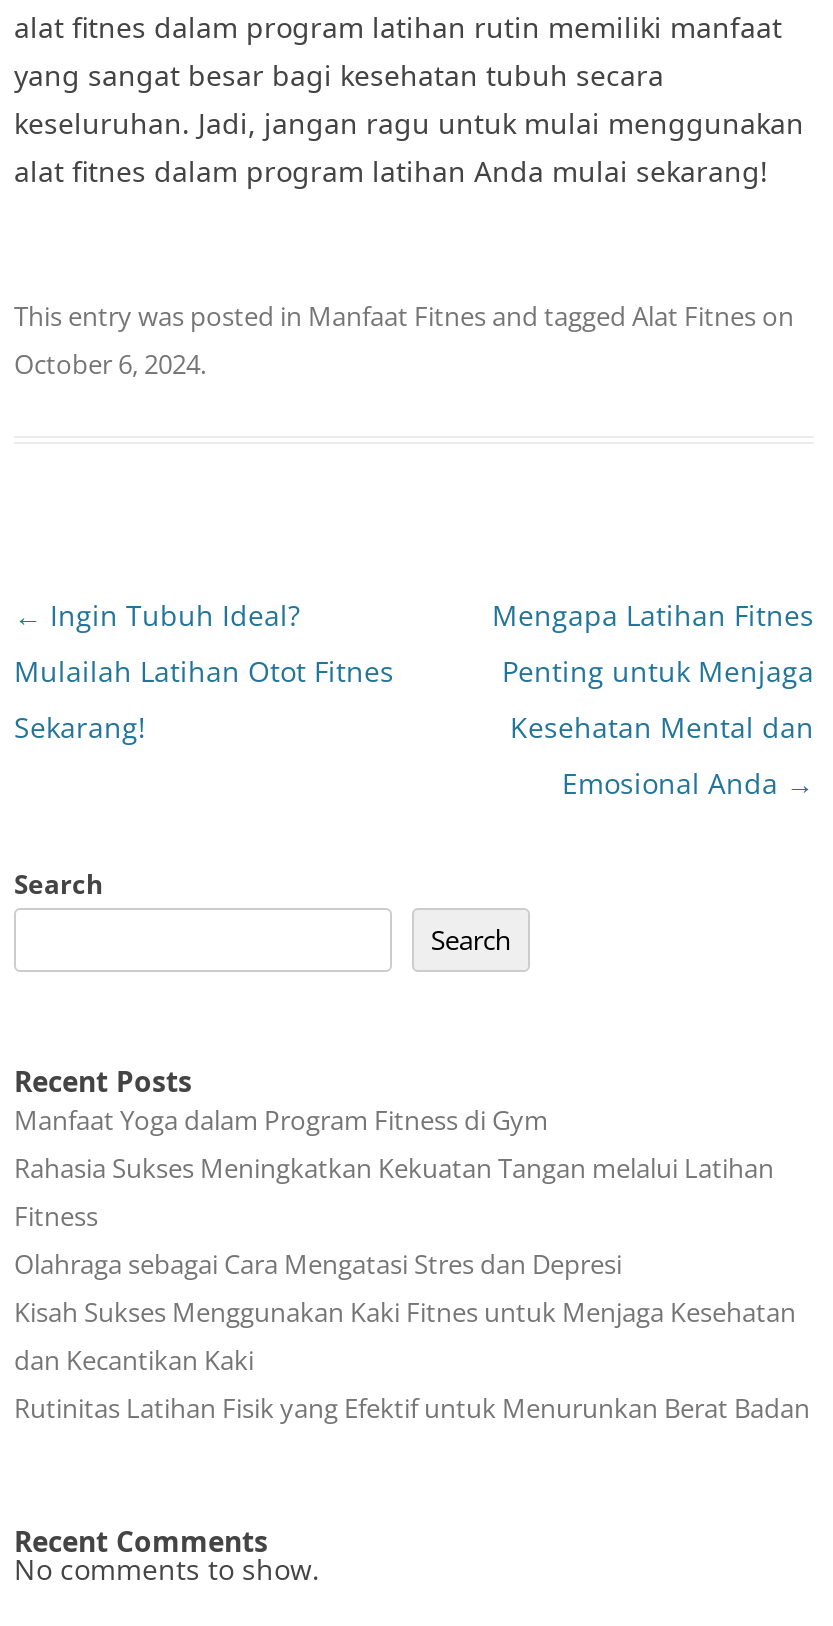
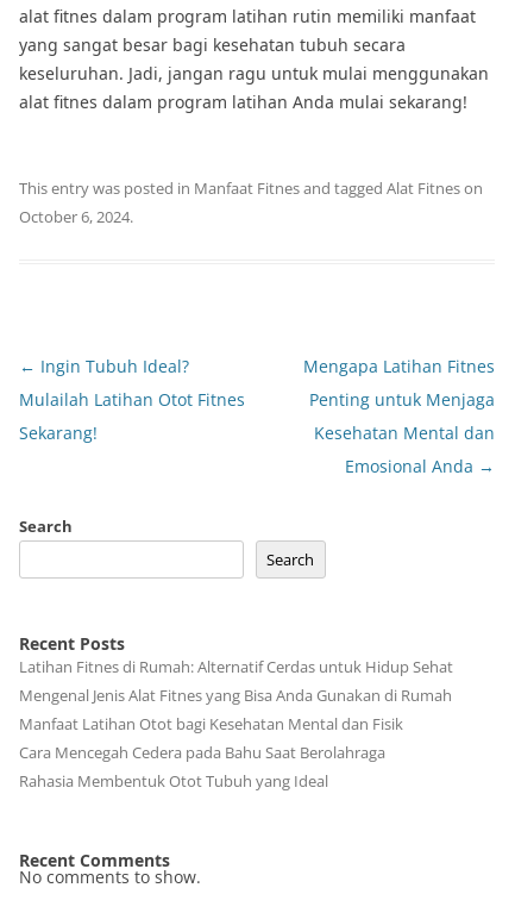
- Manfaat Yoga dalam Program Fitness di Gym
- Rahasia Sukses Meningkatkan Kekuatan Tangan melalui Latihan
- Fitness
- Olahraga sebagai Cara Mengatasi Stres dan Depresi
- Kisah Sukses Menggunakan Kaki Fitnes untuk Menjaga Kesehatan
- dan Kecantikan Kaki
- Rutinitas Latihan Fisik yang Efektif untuk Menurunkan Berat Badan
+ Latihan Fitnes di Rumah: Alternatif Cerdas untuk Hidup Sehat
+ Mengenal Jenis Alat Fitnes yang Bisa Anda Gunakan di Rumah
+ Manfaat Latihan Otot bagi Kesehatan Mental dan Fisik
+ Cara Mencegah Cedera pada Bahu Saat Berolahraga
+ Rahasia Membentuk Otot Tubuh yang Ideal
